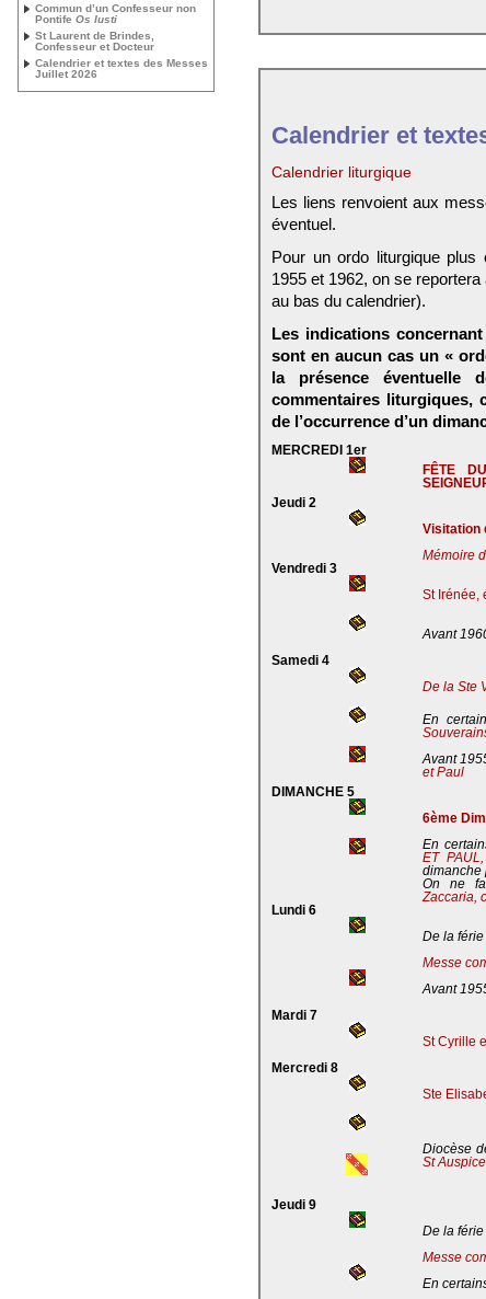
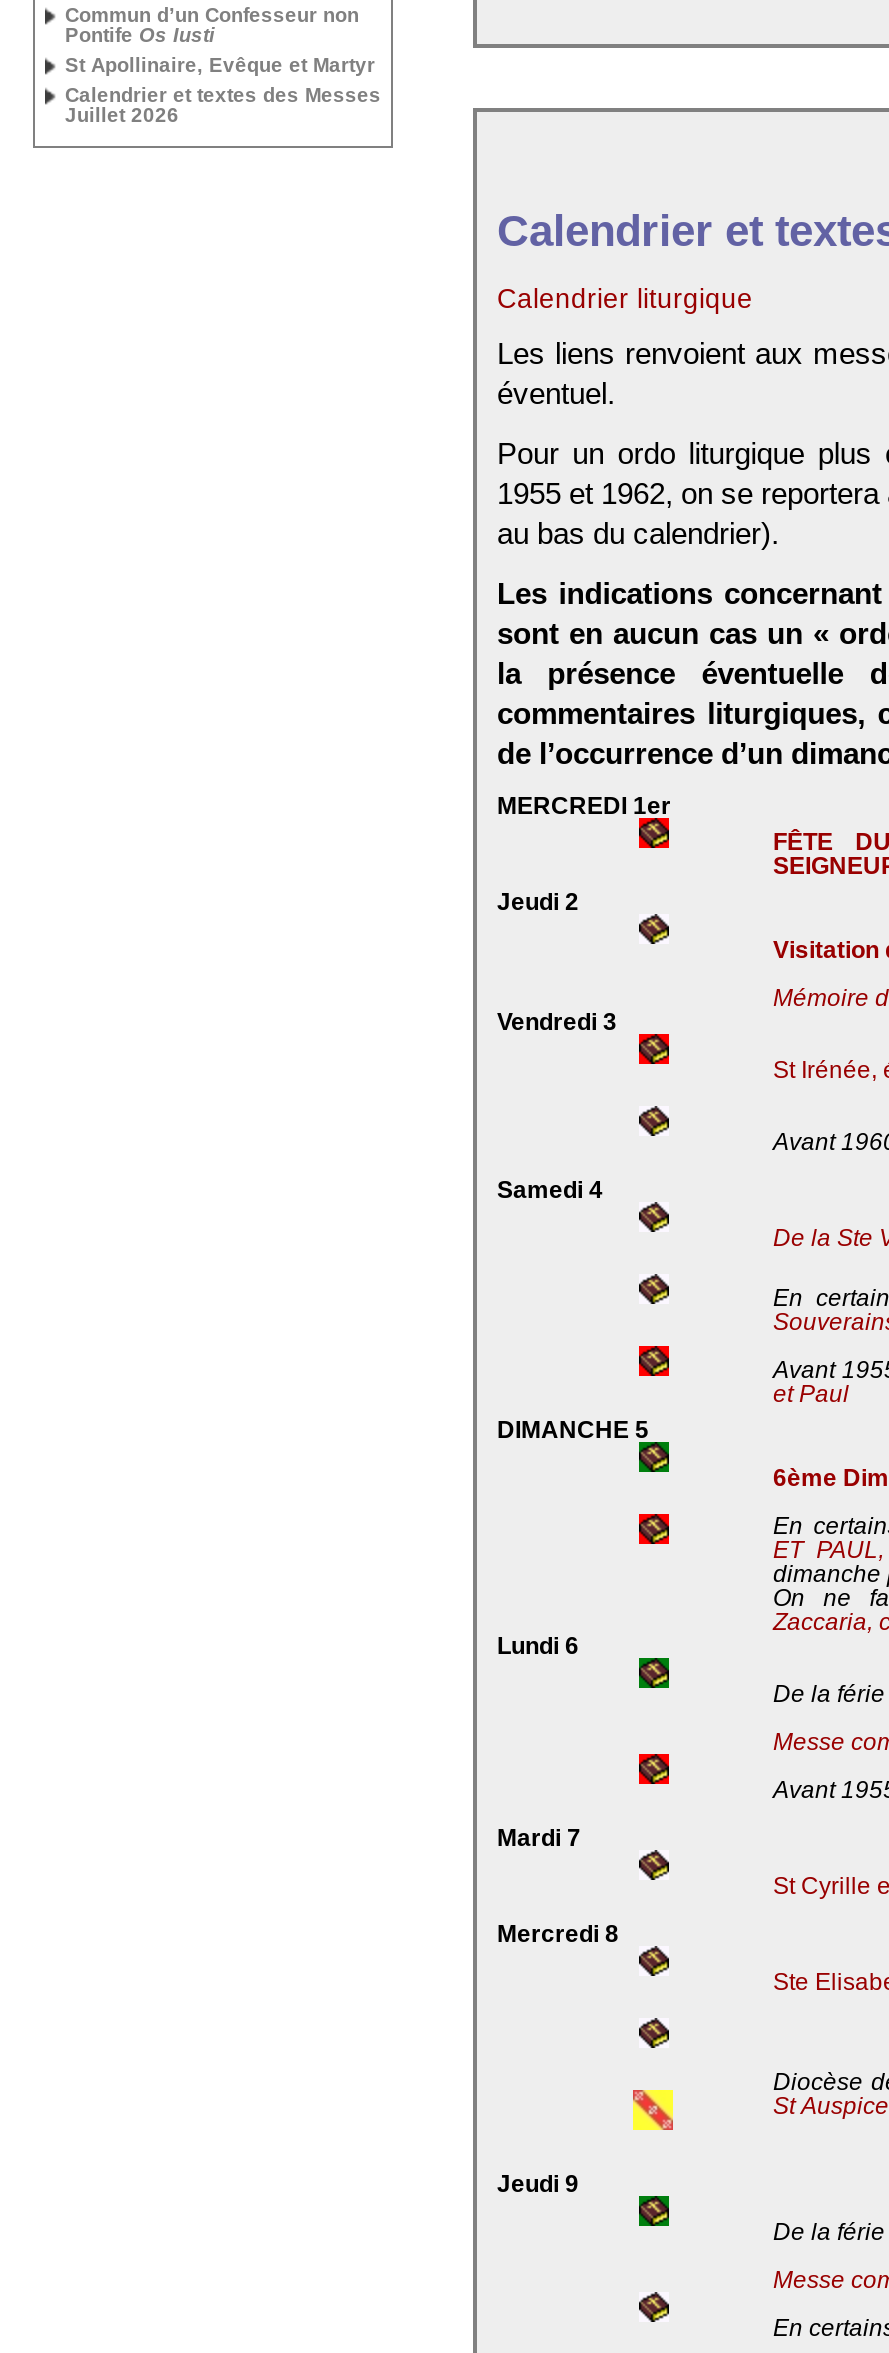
- St Laurent de Brindes,
- Confesseur et Docteur
+ St Apollinaire, Evêque et Martyr
